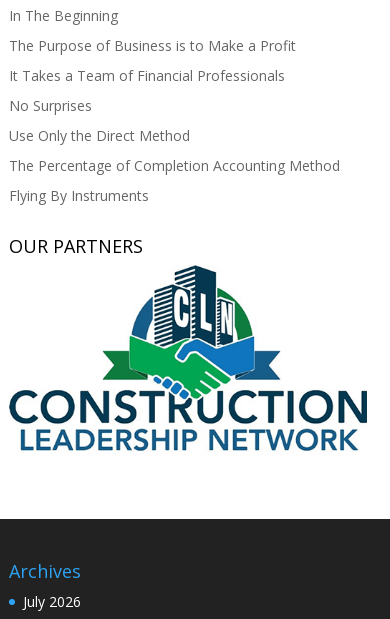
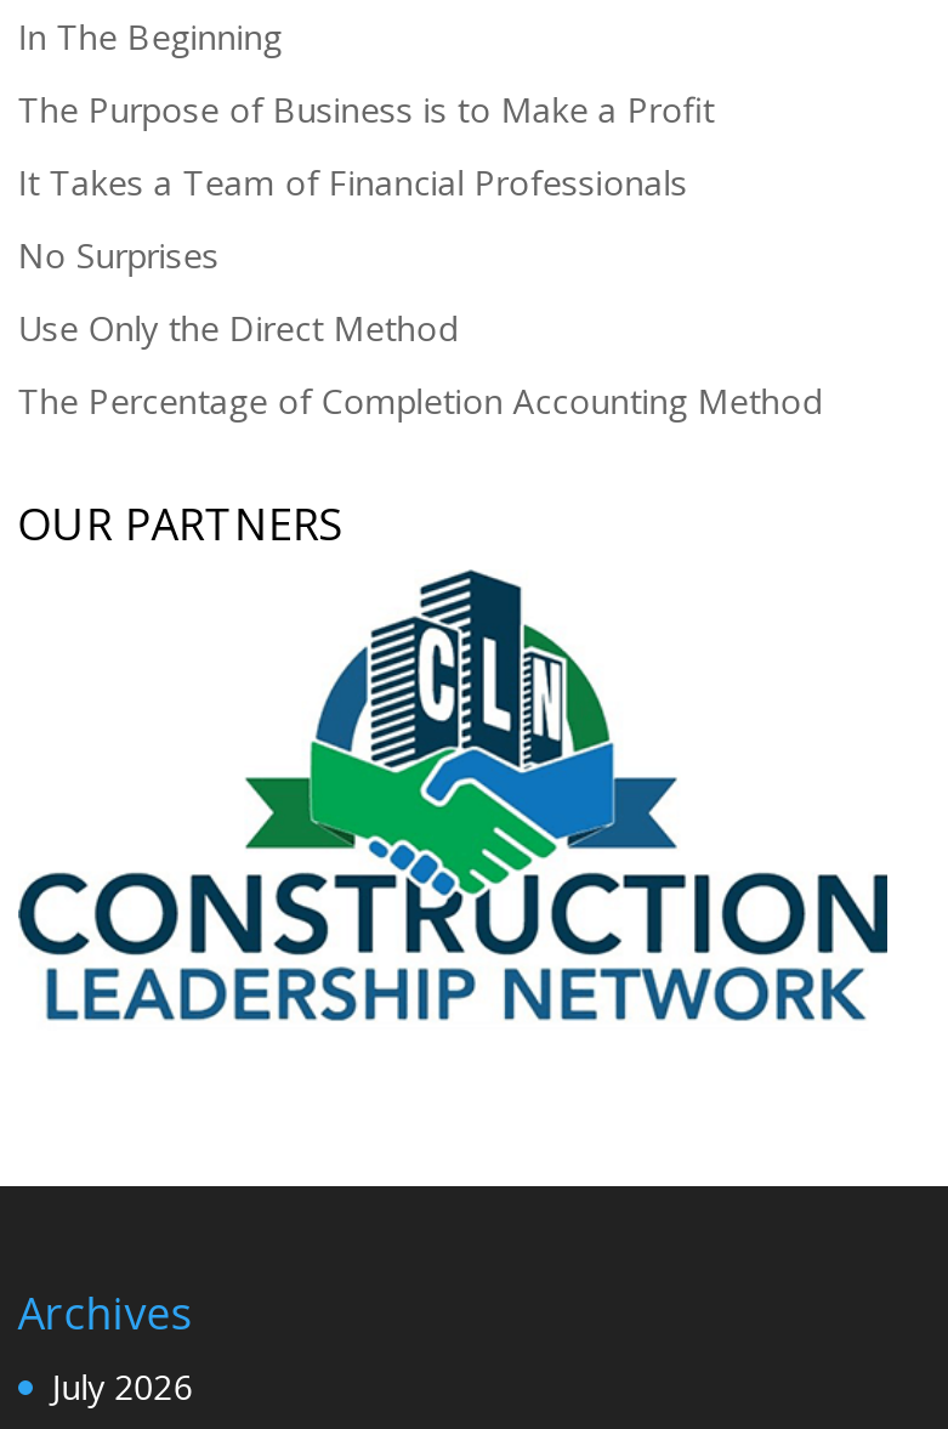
- Flying By Instruments
